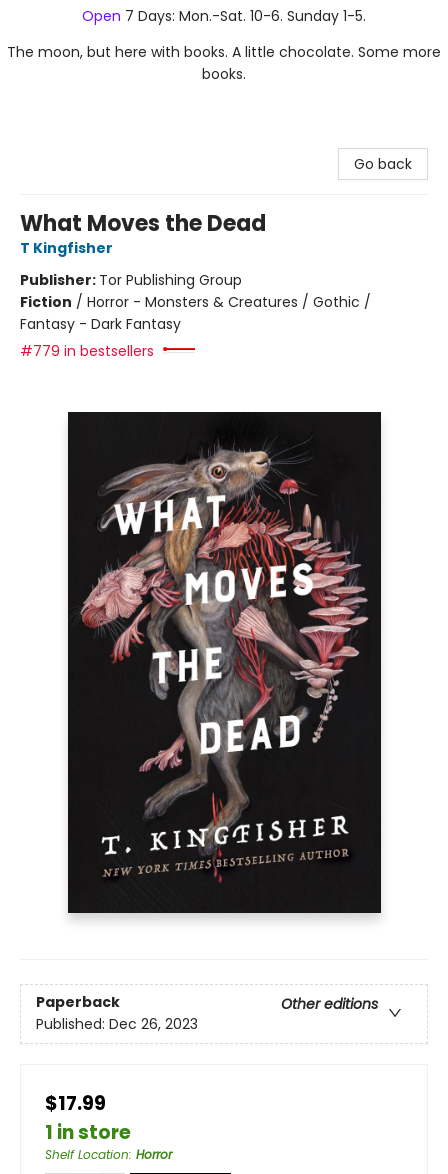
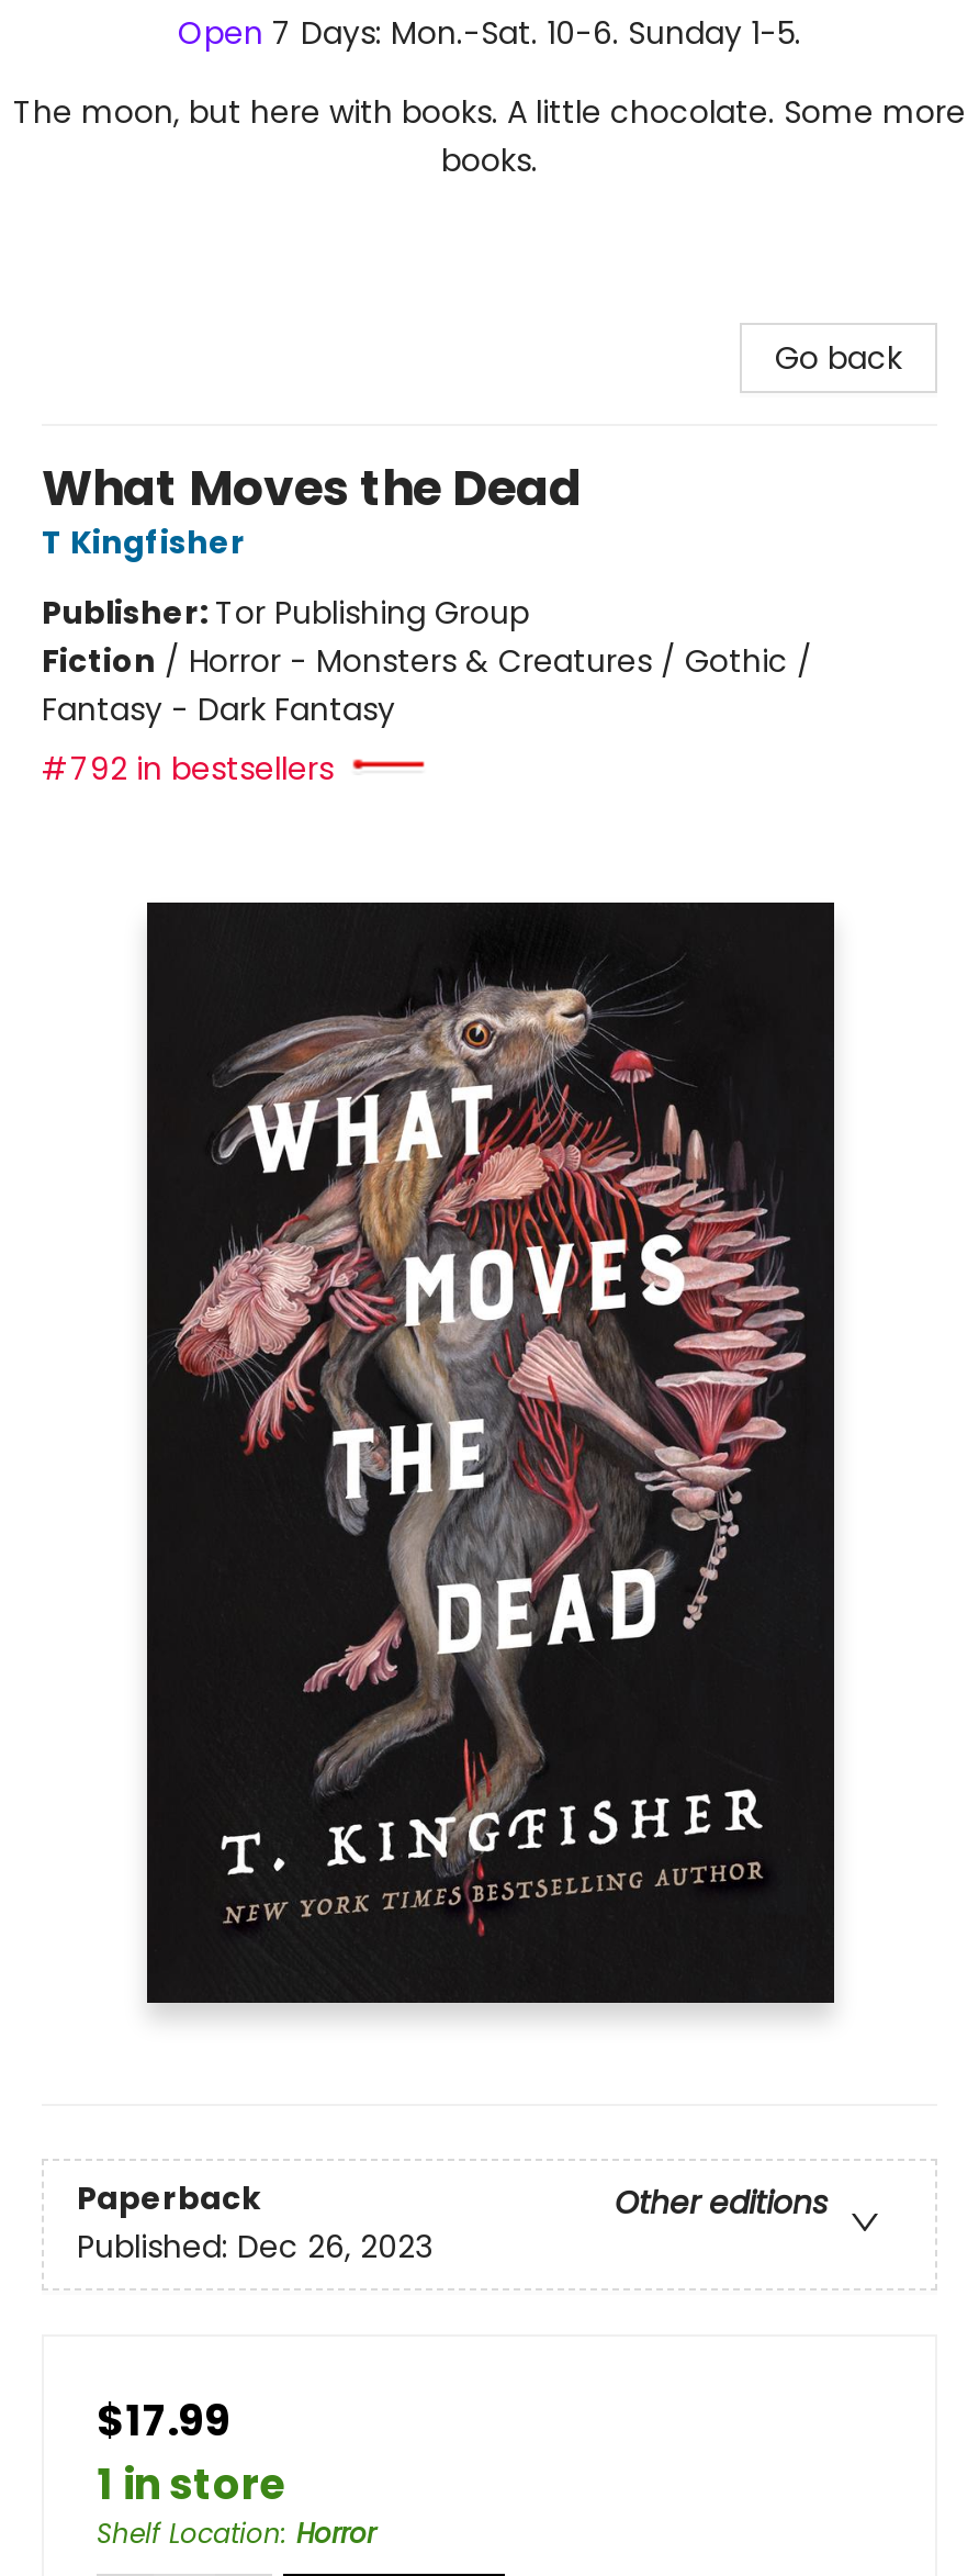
- #779 in bestsellers
+ #792 in bestsellers
